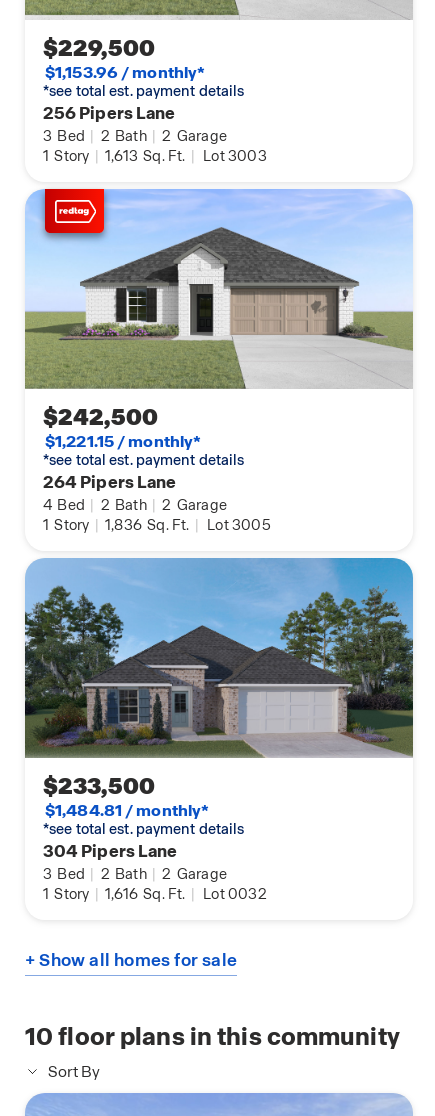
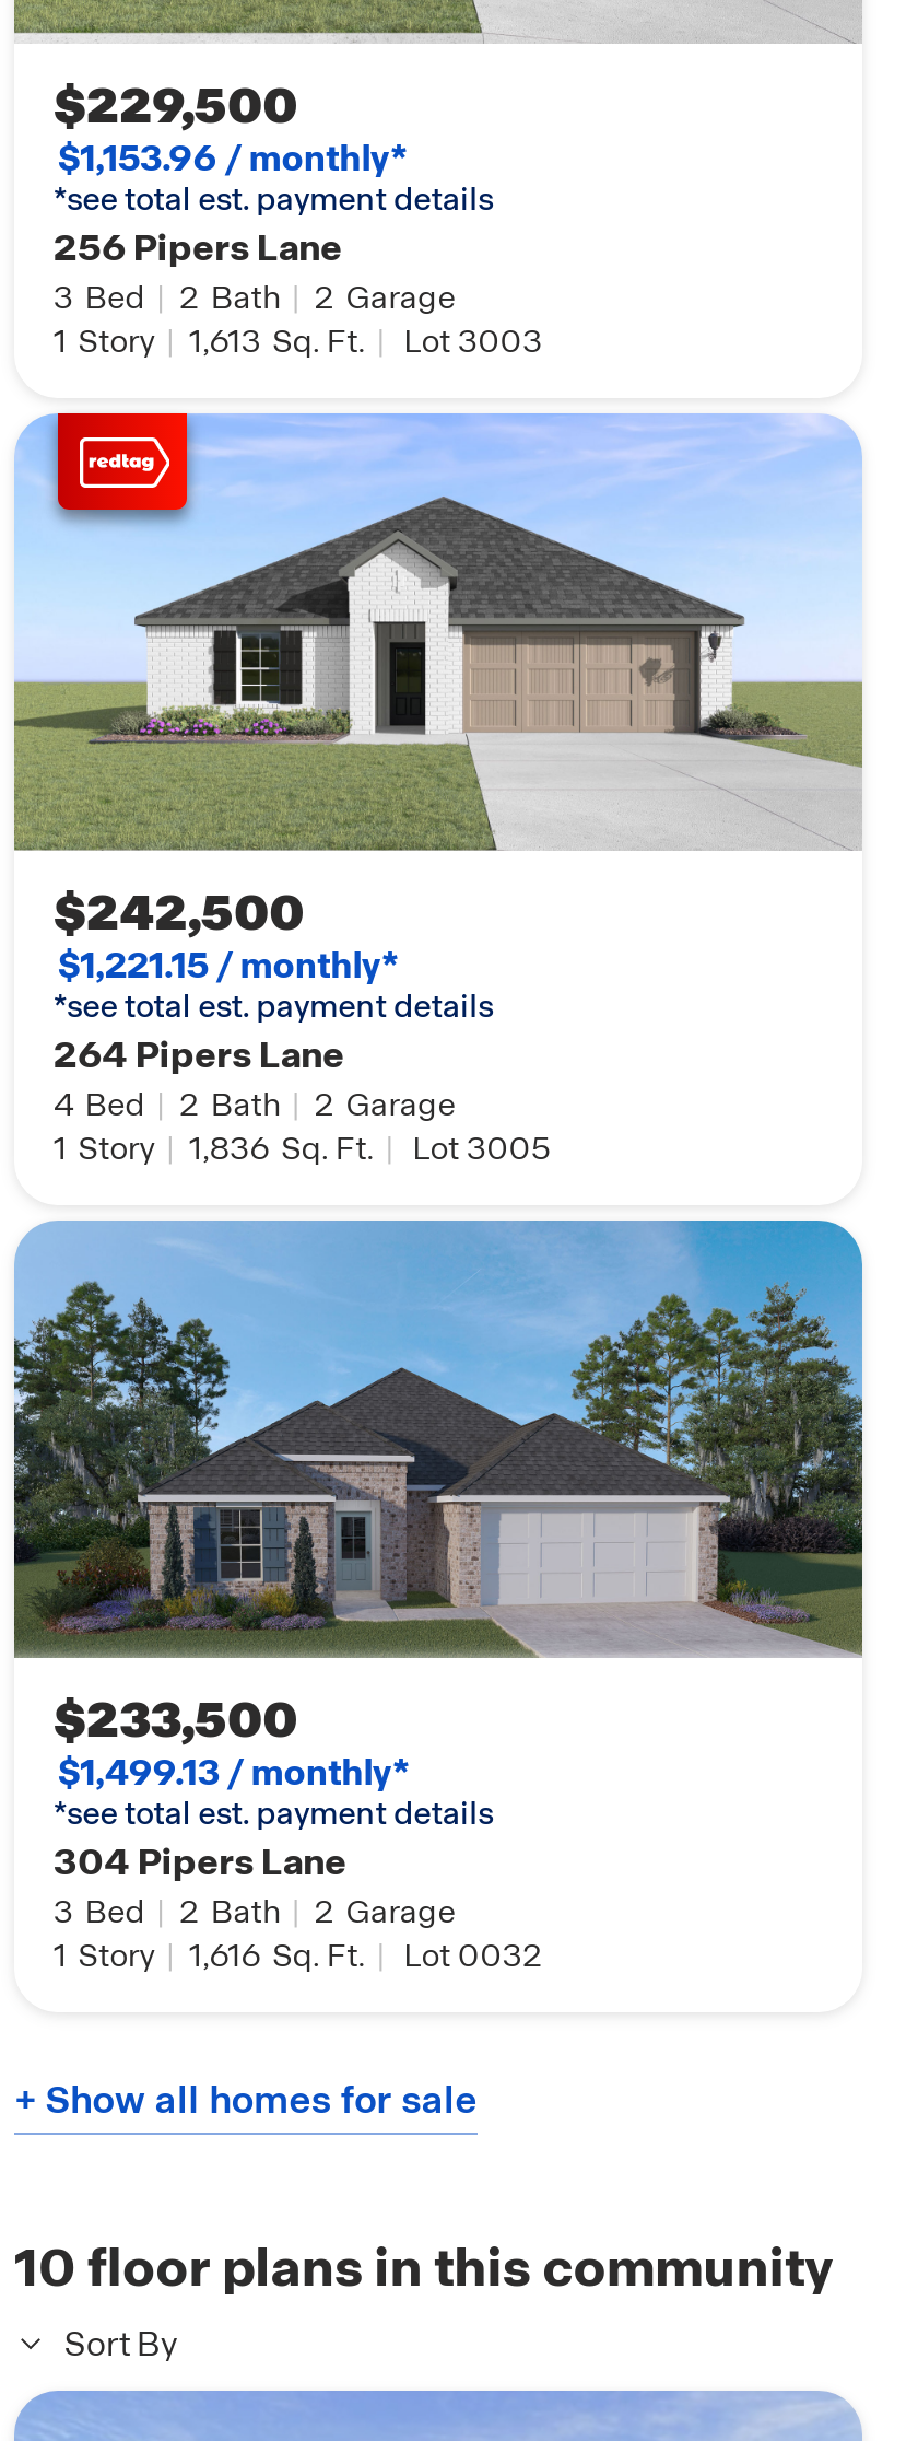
- $1,484.81 / monthly*
+ $1,499.13 / monthly*
